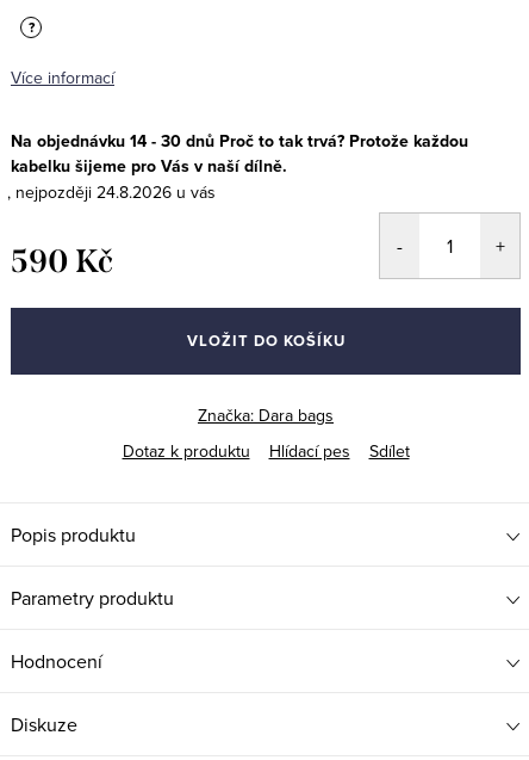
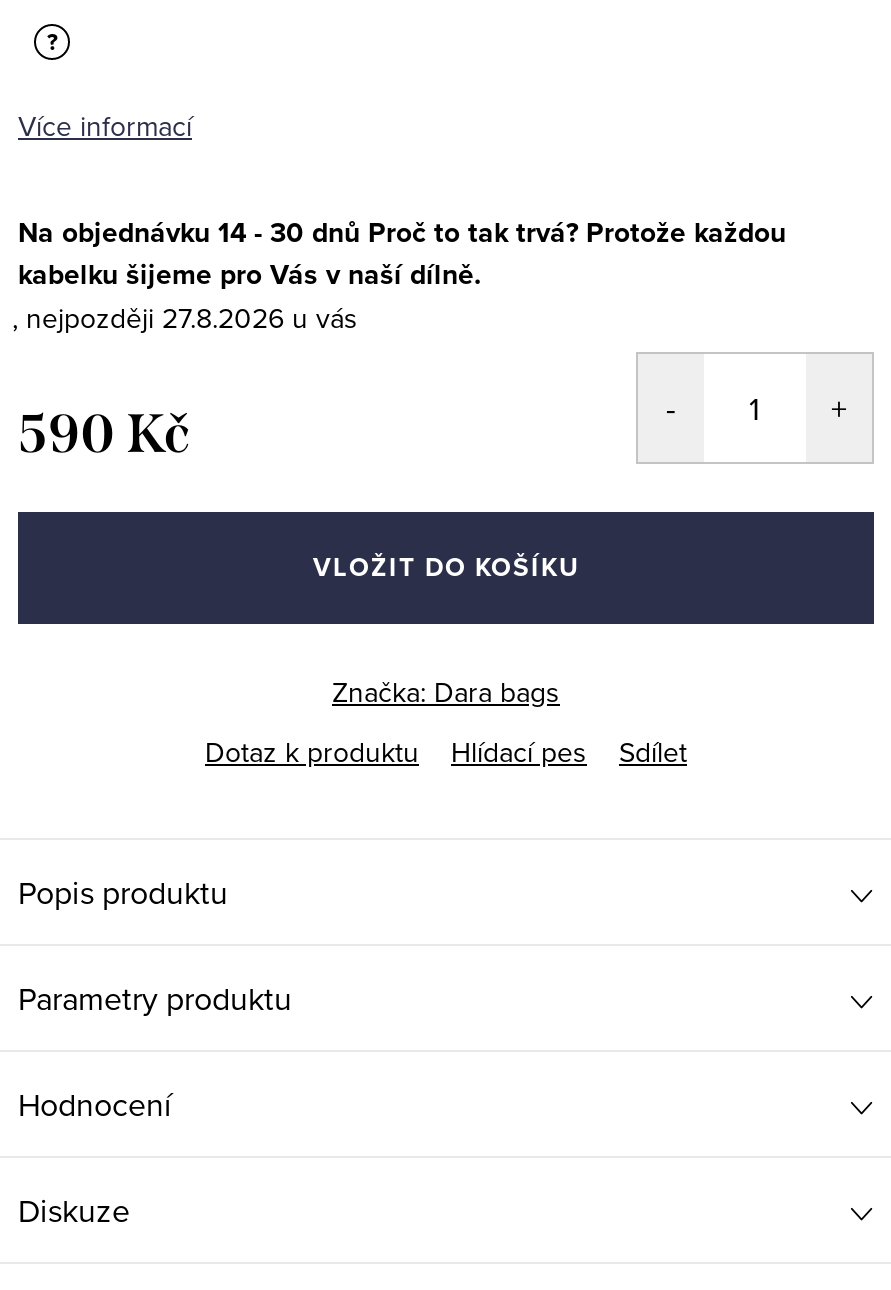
- 24.8.2026
+ 27.8.2026
